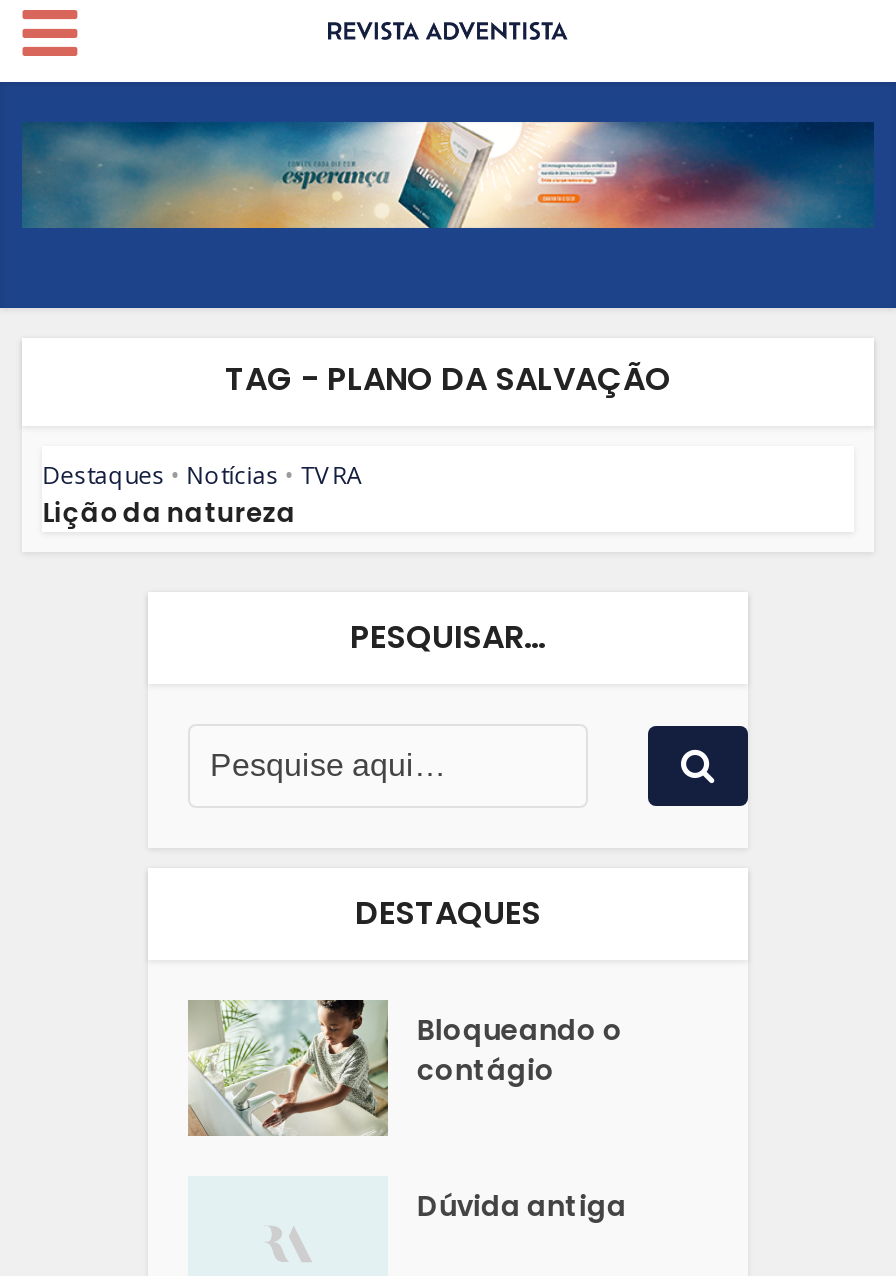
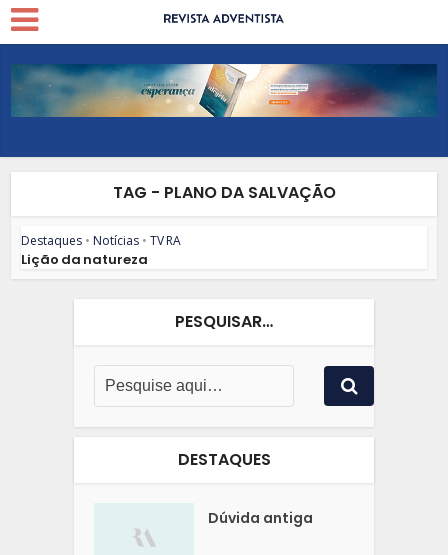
- [image]
- Bloqueando o
- contágio
